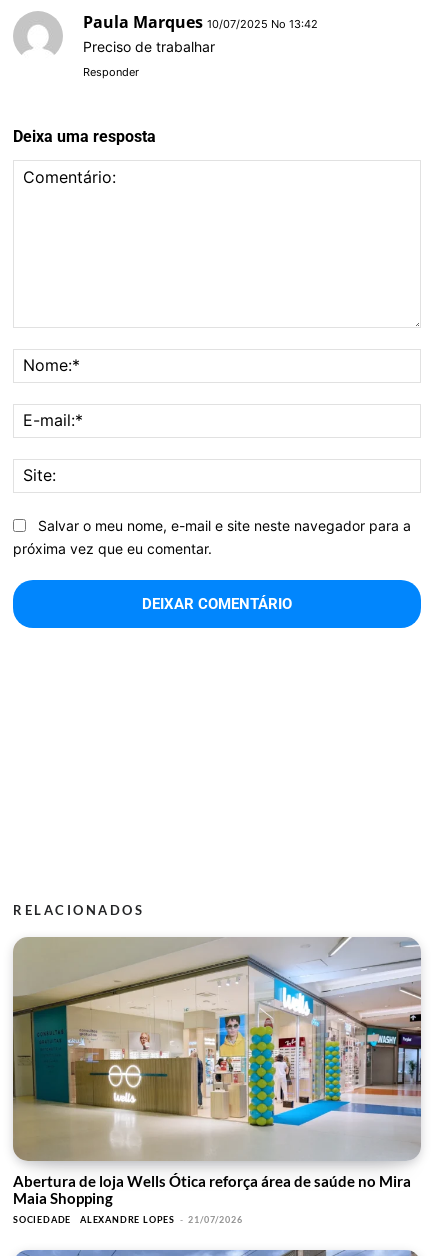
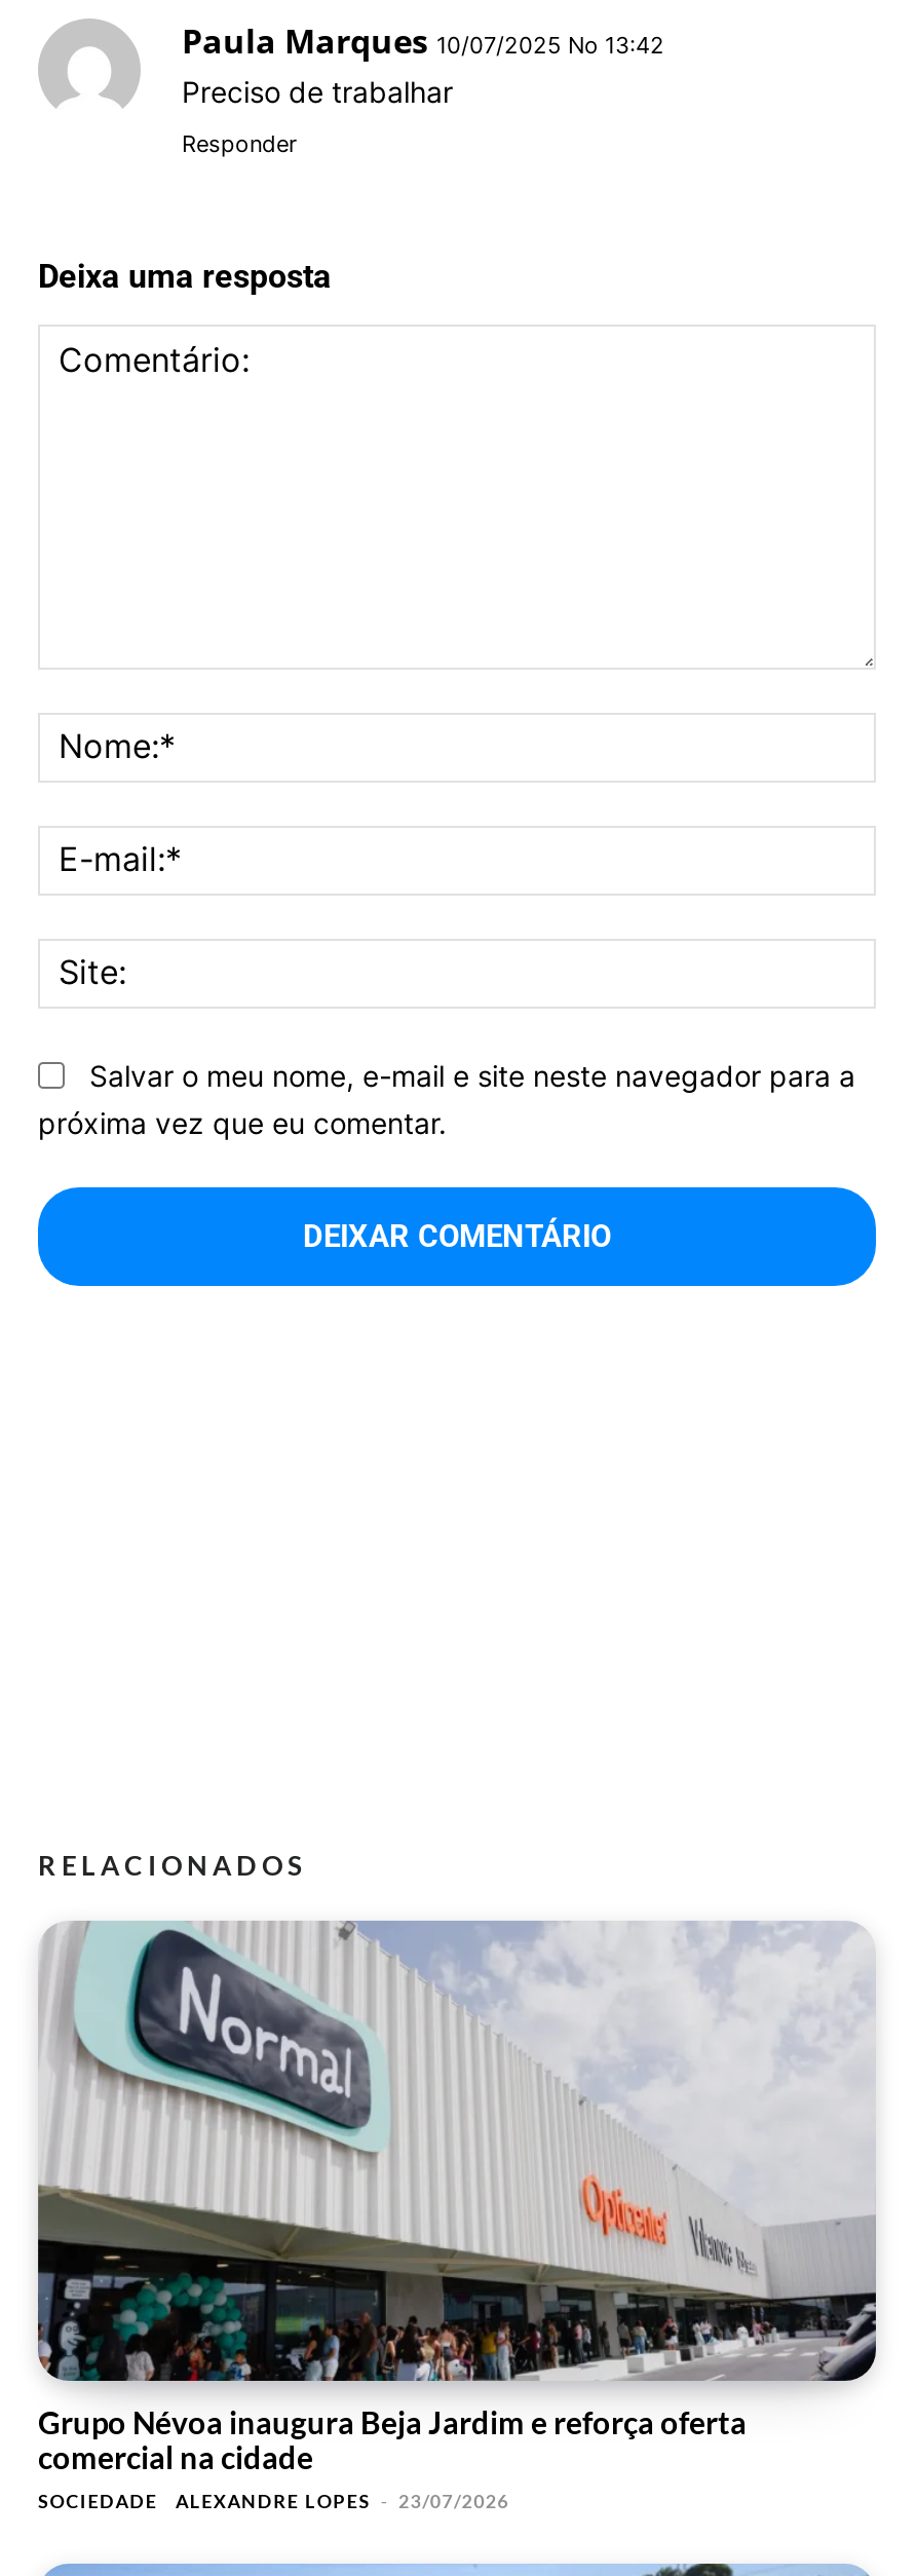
- [image]
- Abertura de loja Wells Ótica reforça área de saúde no Mira
- Maia Shopping
+ [image]
+ Grupo Névoa inaugura Beja Jardim e reforça oferta
+ comercial na cidade

- ALEXANDRE LOPES - 21/07/2026
+ ALEXANDRE LOPES - 23/07/2026
